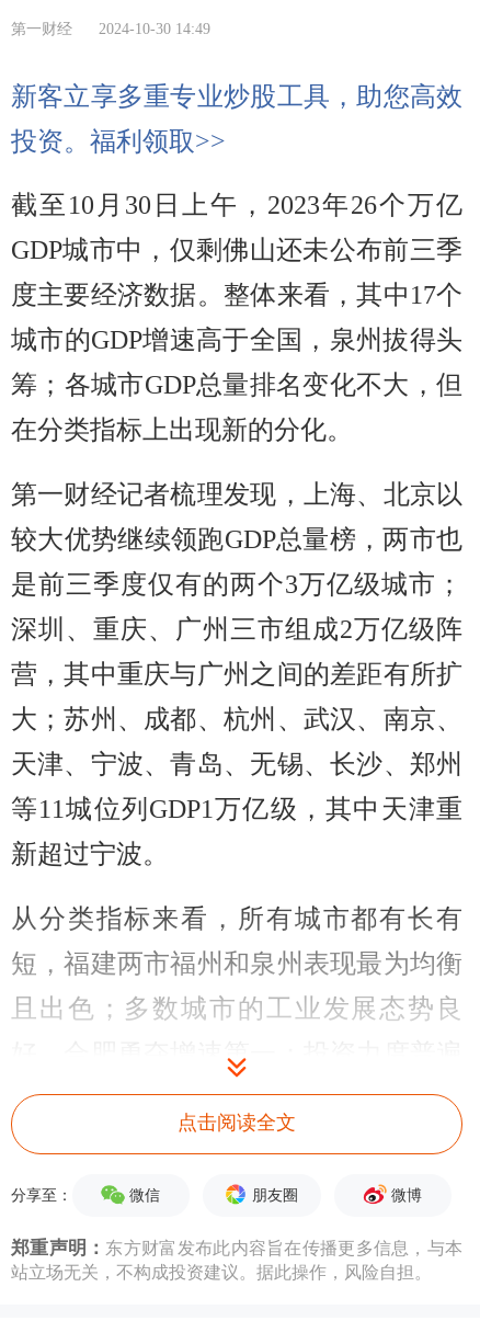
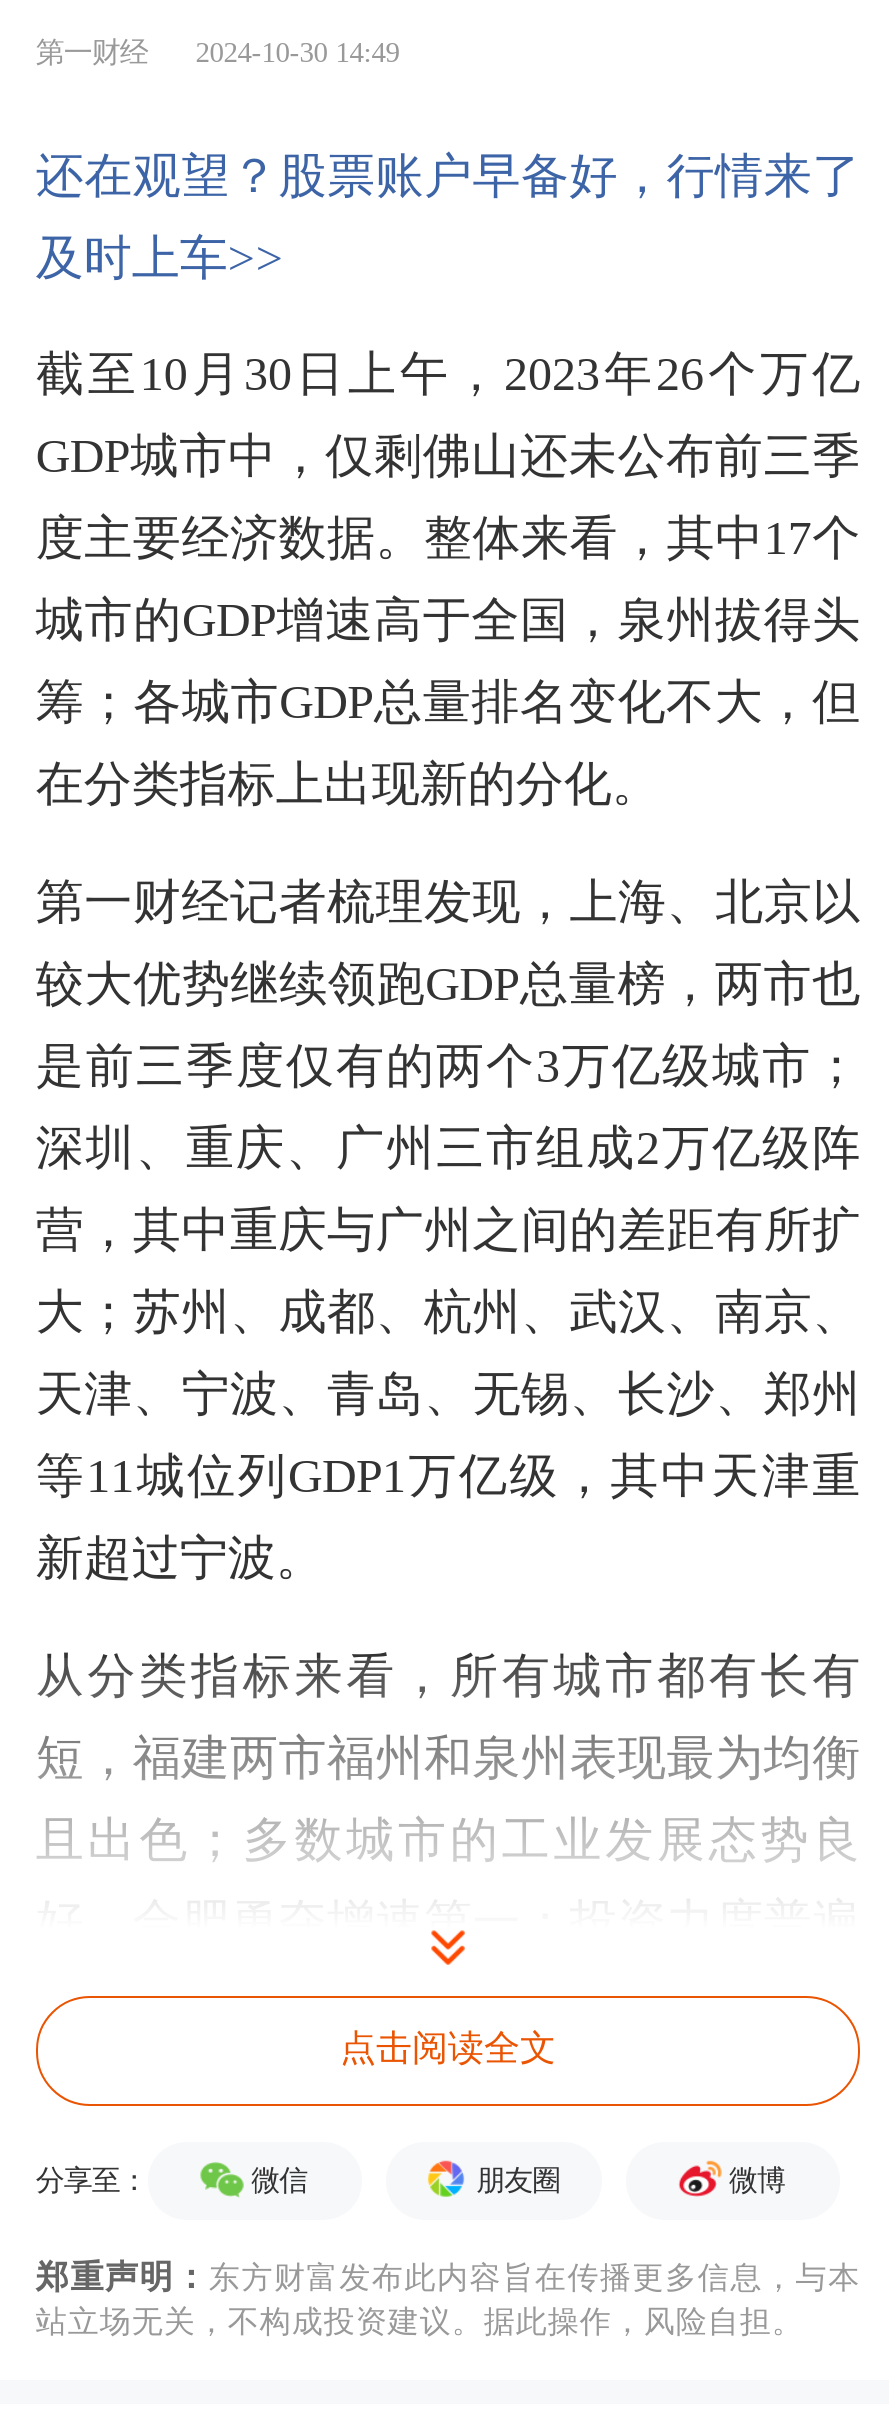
- 新客立享多重专业炒股工具，助您高效
+ 还在观望？股票账户早备好，行情来了

- 投资。福利领取>>
+ 及时上车>>
